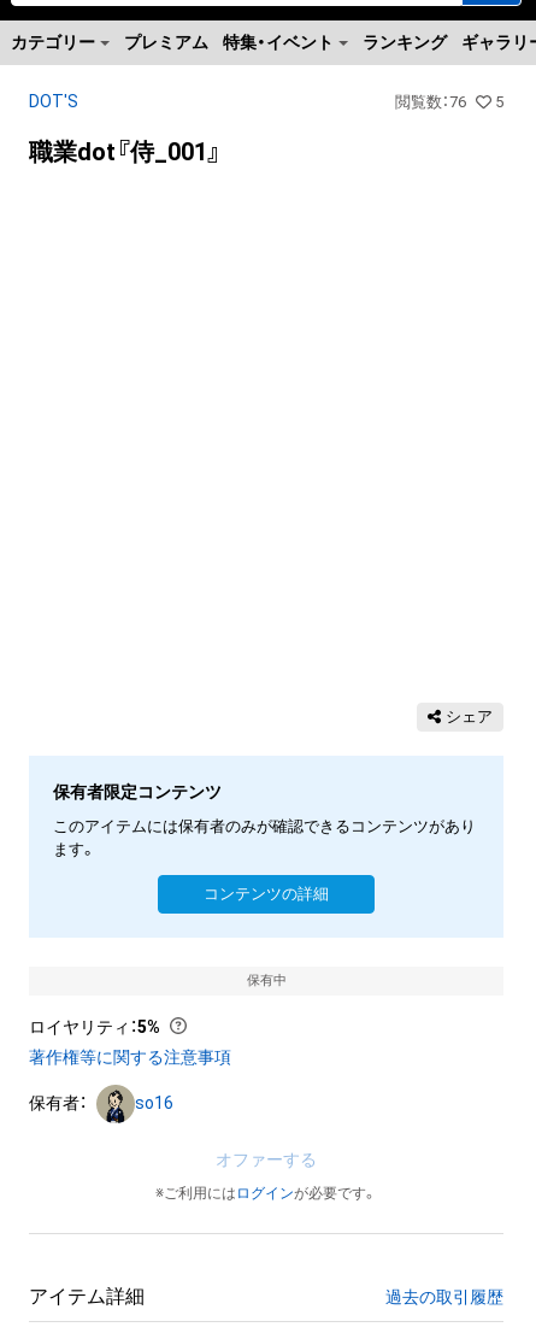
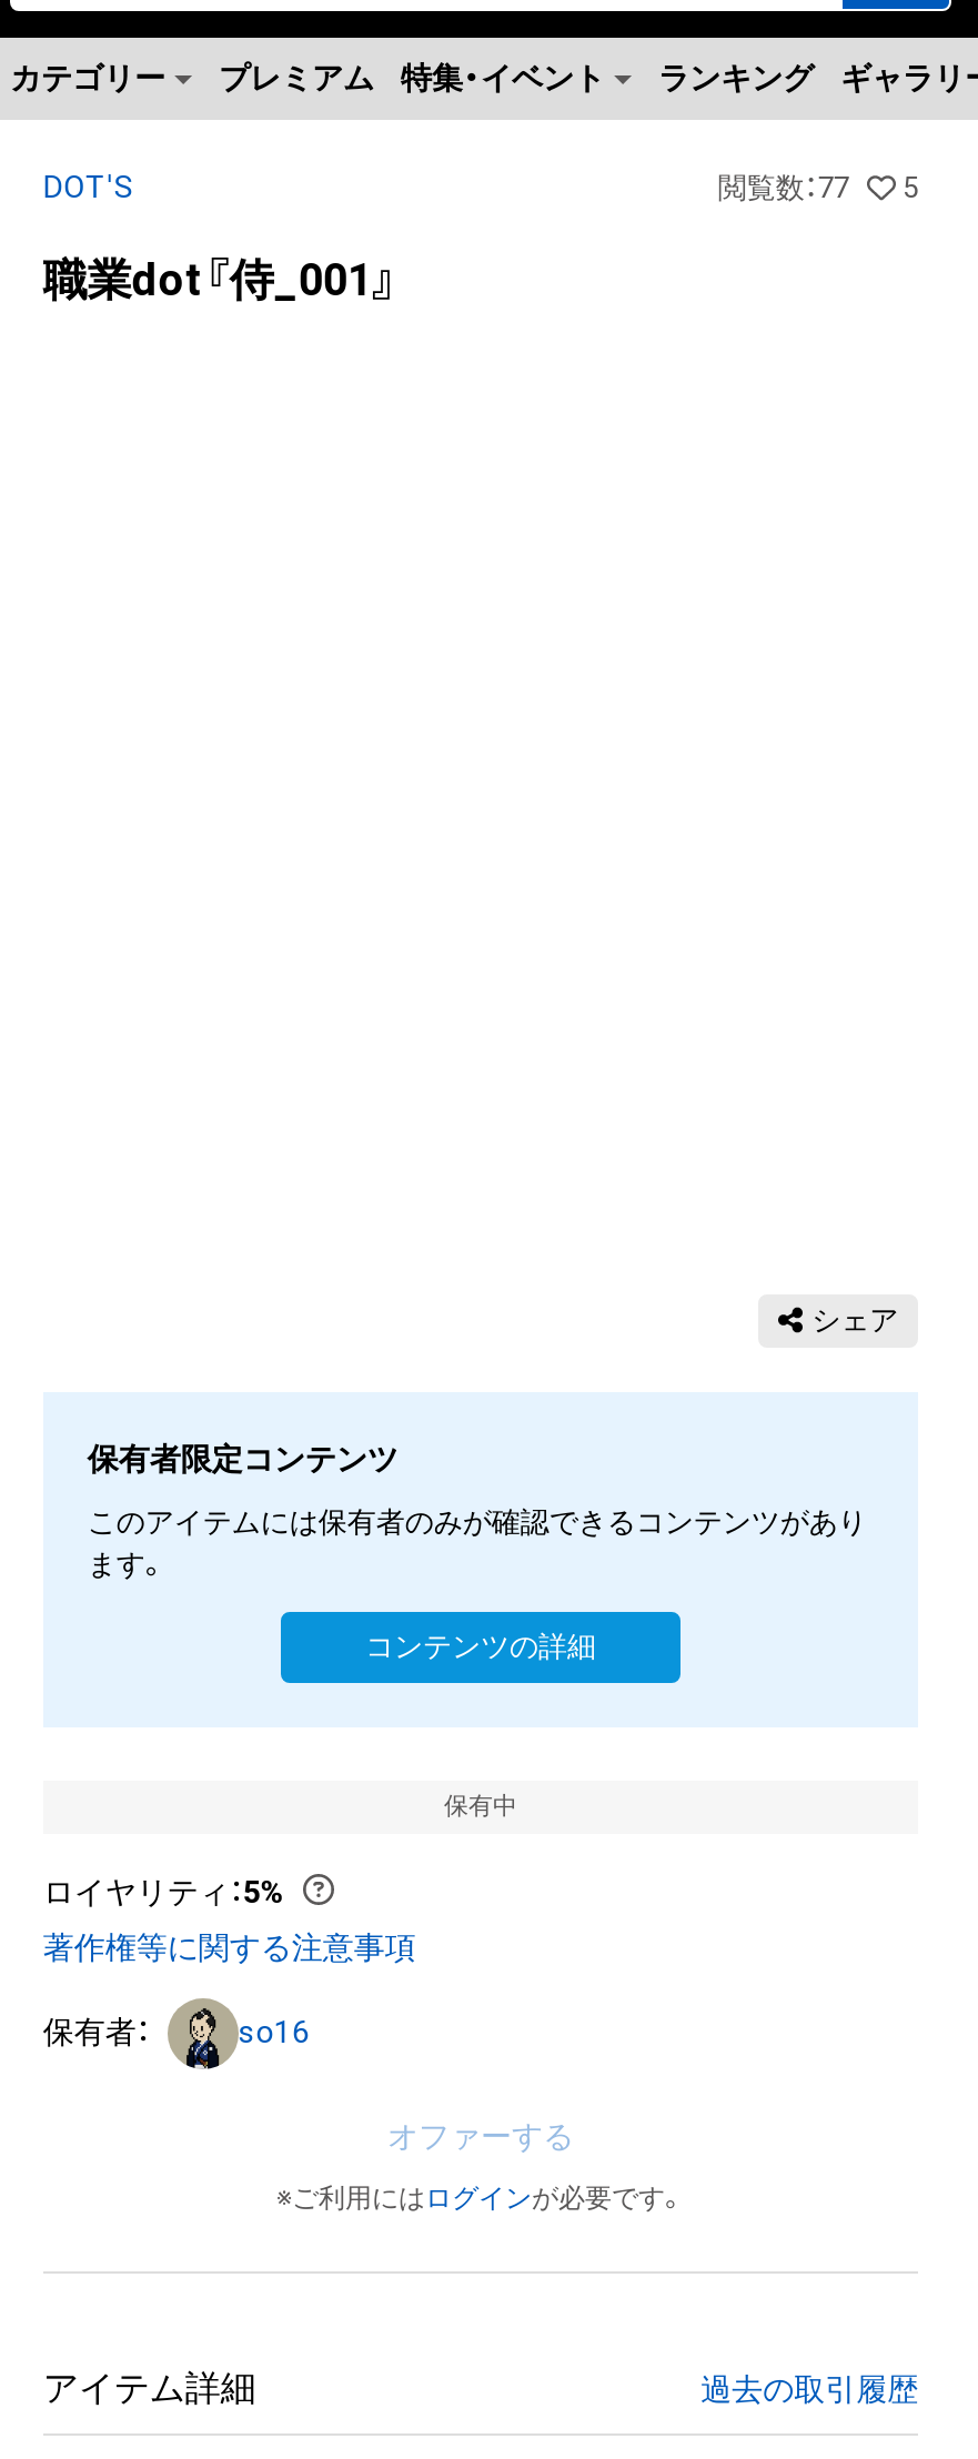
- 閲覧数：76 5
+ 閲覧数：77 5
